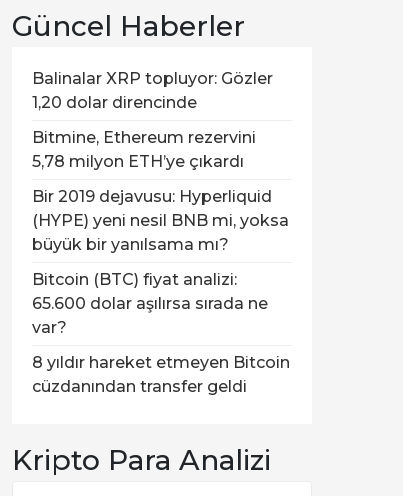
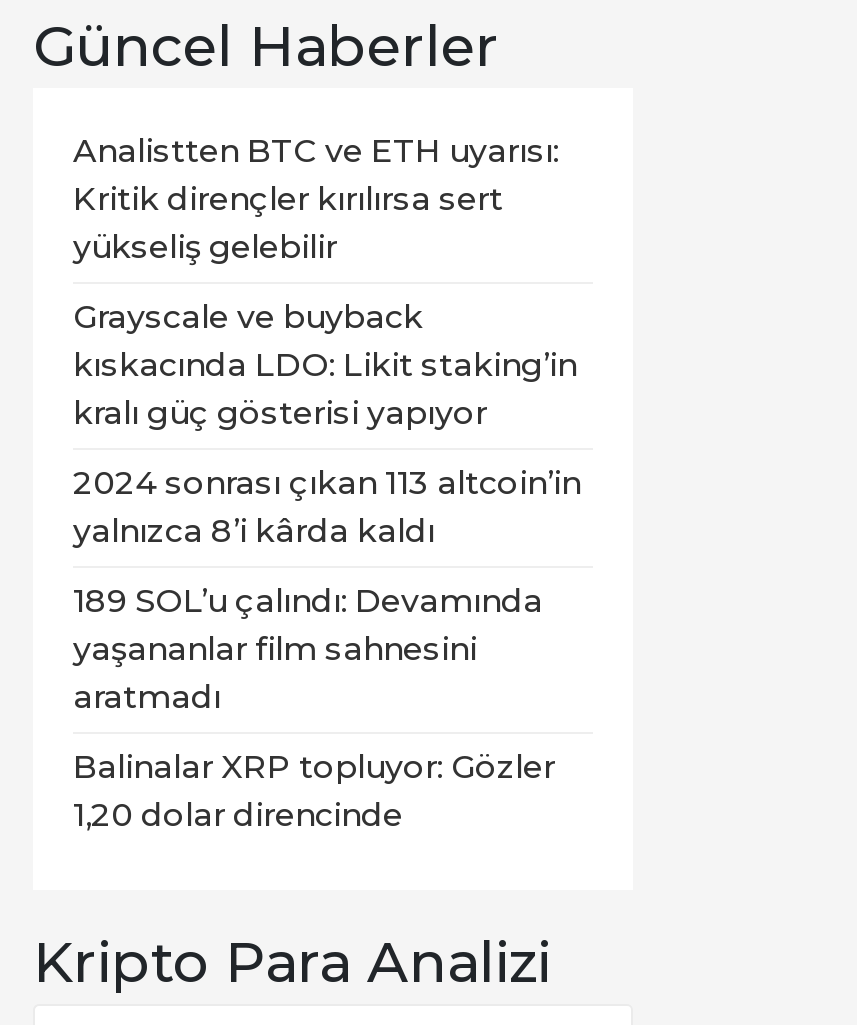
+ Analistten BTC ve ETH uyarısı:
+ Kritik dirençler kırılırsa sert
+ yükseliş gelebilir
+ Grayscale ve buyback
+ kıskacında LDO: Likit staking’in
+ kralı güç gösterisi yapıyor
+ 2024 sonrası çıkan 113 altcoin’in
+ yalnızca 8’i kârda kaldı
+ 189 SOL’u çalındı: Devamında
+ yaşananlar film sahnesini
+ aratmadı

moved down: Balinalar XRP topluyor: Gözler | 1,20 dolar direncinde

- Bitmine, Ethereum rezervini
- 5,78 milyon ETH’ye çıkardı
- Bir 2019 dejavusu: Hyperliquid
- (HYPE) yeni nesil BNB mi, yoksa
- büyük bir yanılsama mı?
- Bitcoin (BTC) fiyat analizi:
- 65.600 dolar aşılırsa sırada ne
- var?
- 8 yıldır hareket etmeyen Bitcoin
- cüzdanından transfer geldi
